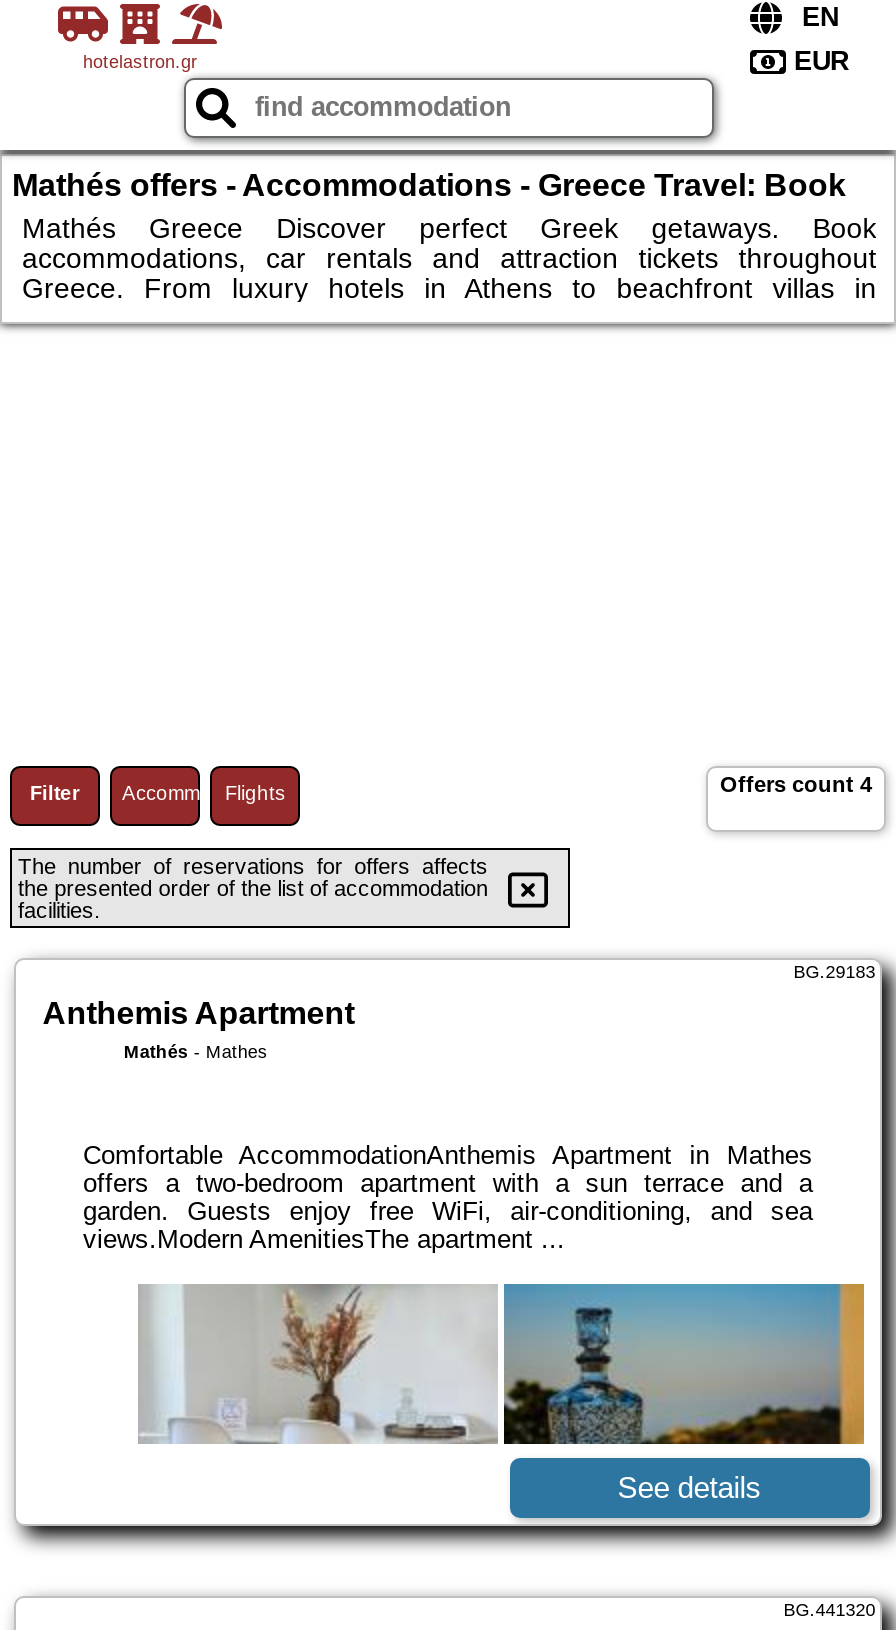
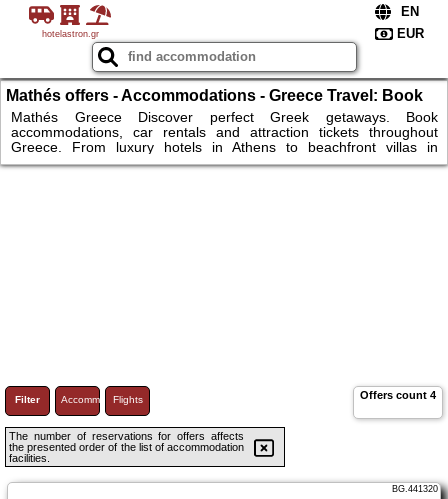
- BG.29183

- Anthemis Apartment
- Mathés - Mathes

- Comfortable AccommodationAnthemis Apartment in Mathes
- offers a two-bedroom apartment with a sun terrace and a
- garden. Guests enjoy free WiFi, air-conditioning, and sea
- views.Modern AmenitiesThe apartment ...

- [image]
- See details
